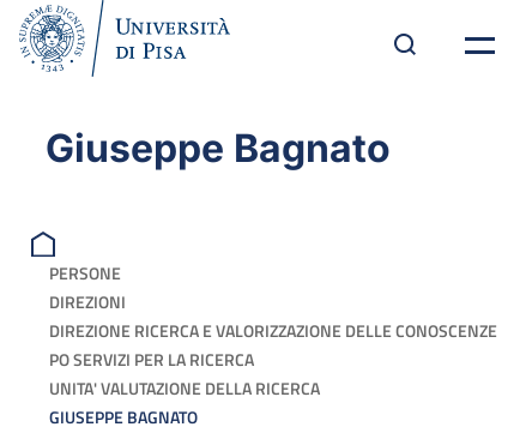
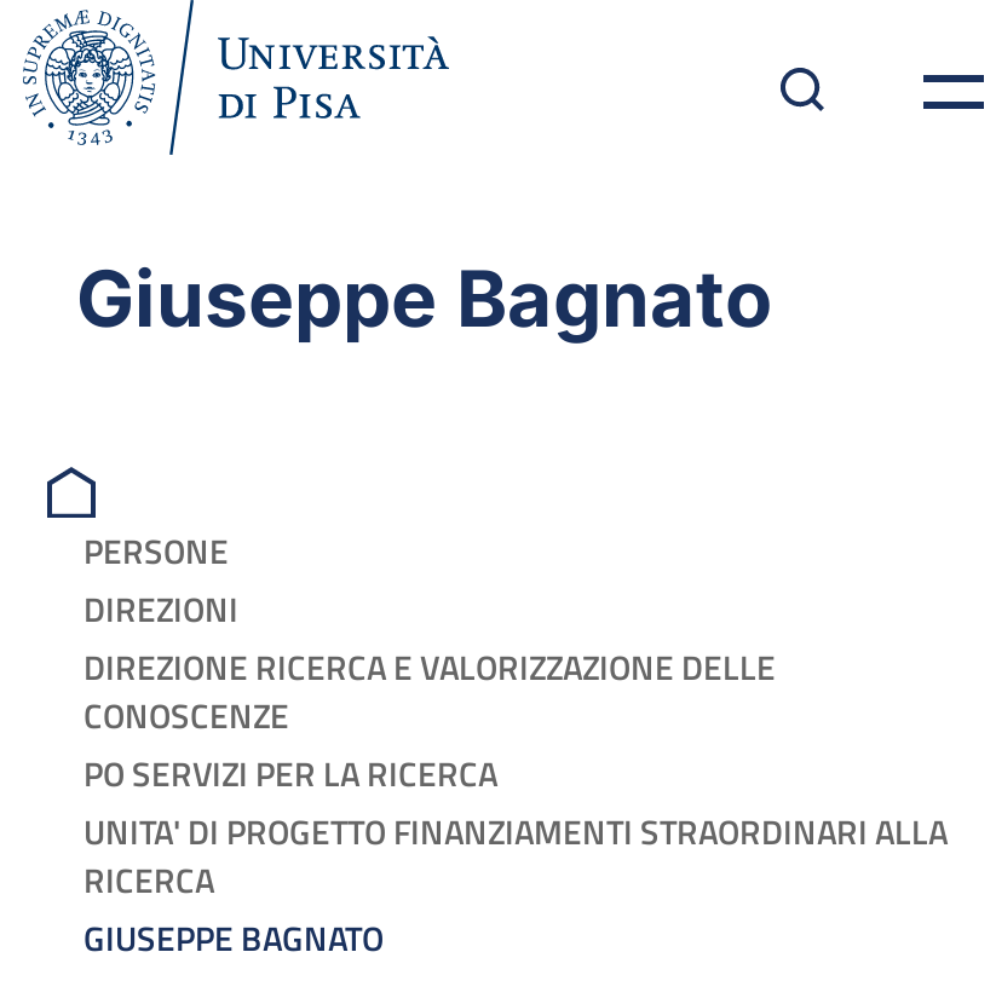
- UNITA' VALUTAZIONE DELLA RICERCA
+ UNITA' DI PROGETTO FINANZIAMENTI STRAORDINARI ALLA
+ RICERCA
